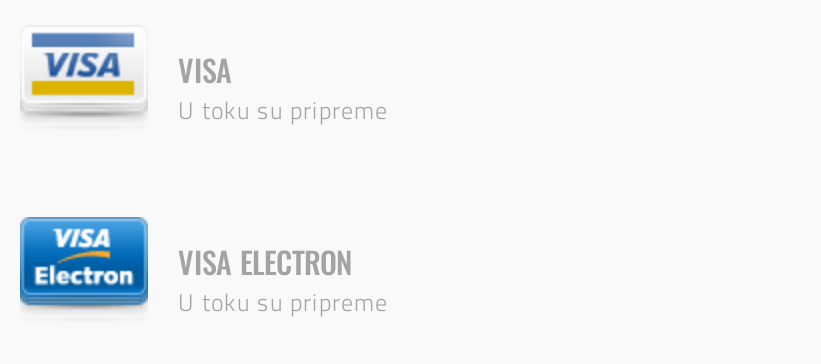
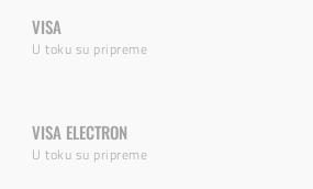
- [image]

- [image]
